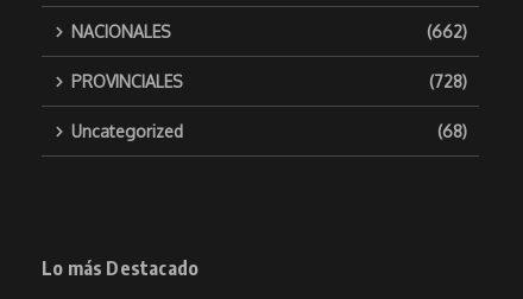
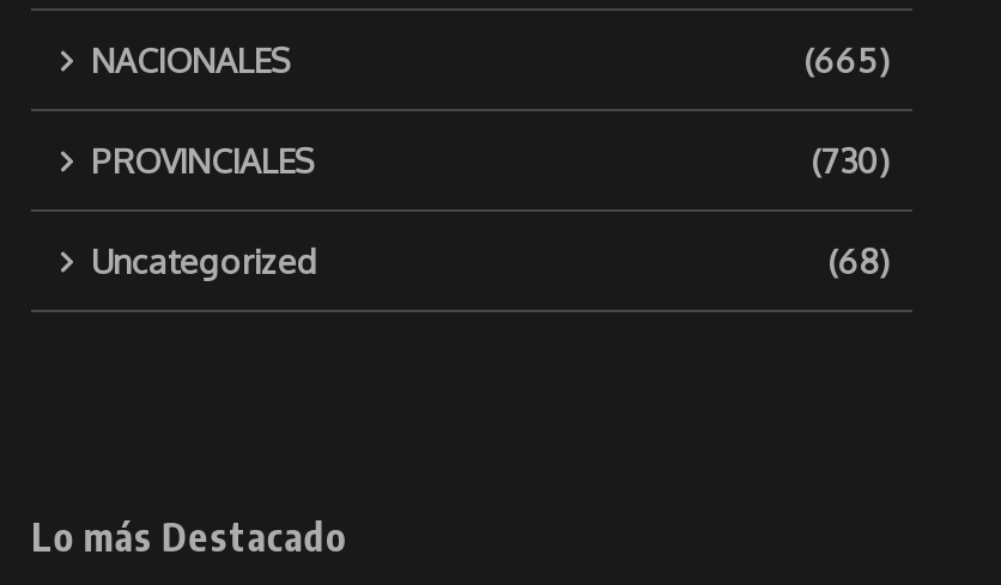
- (662)
+ (665)

- (728)
+ (730)
